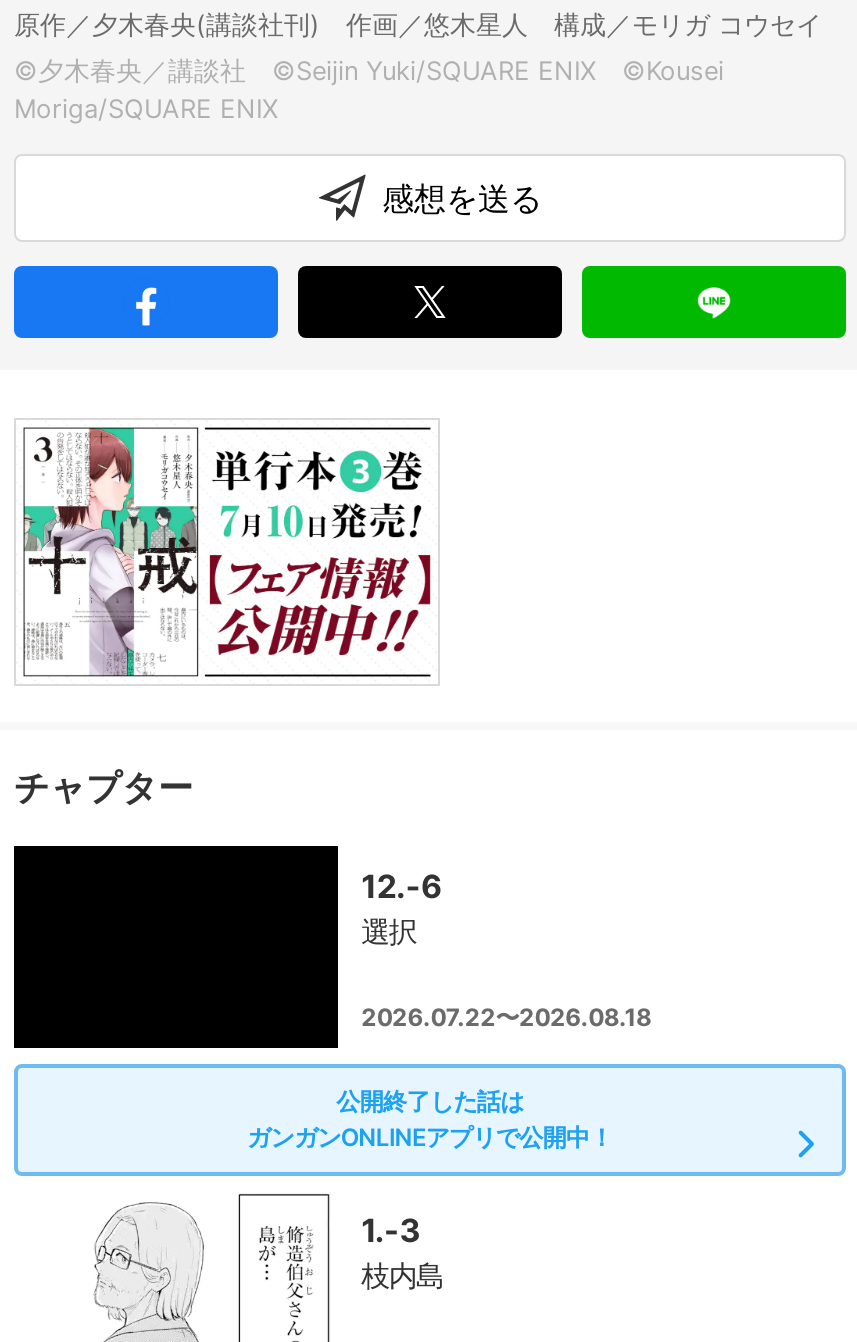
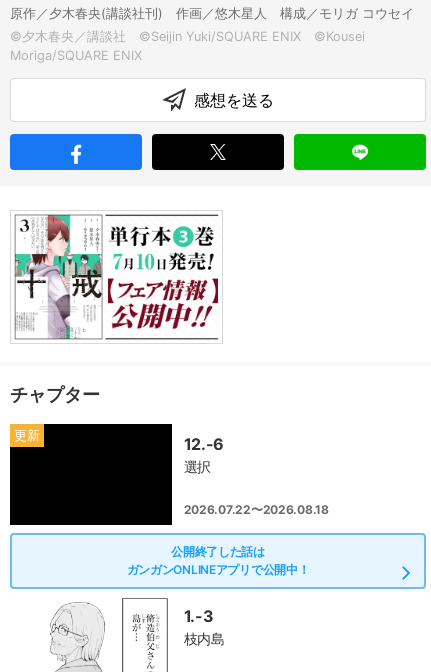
+ 更新
